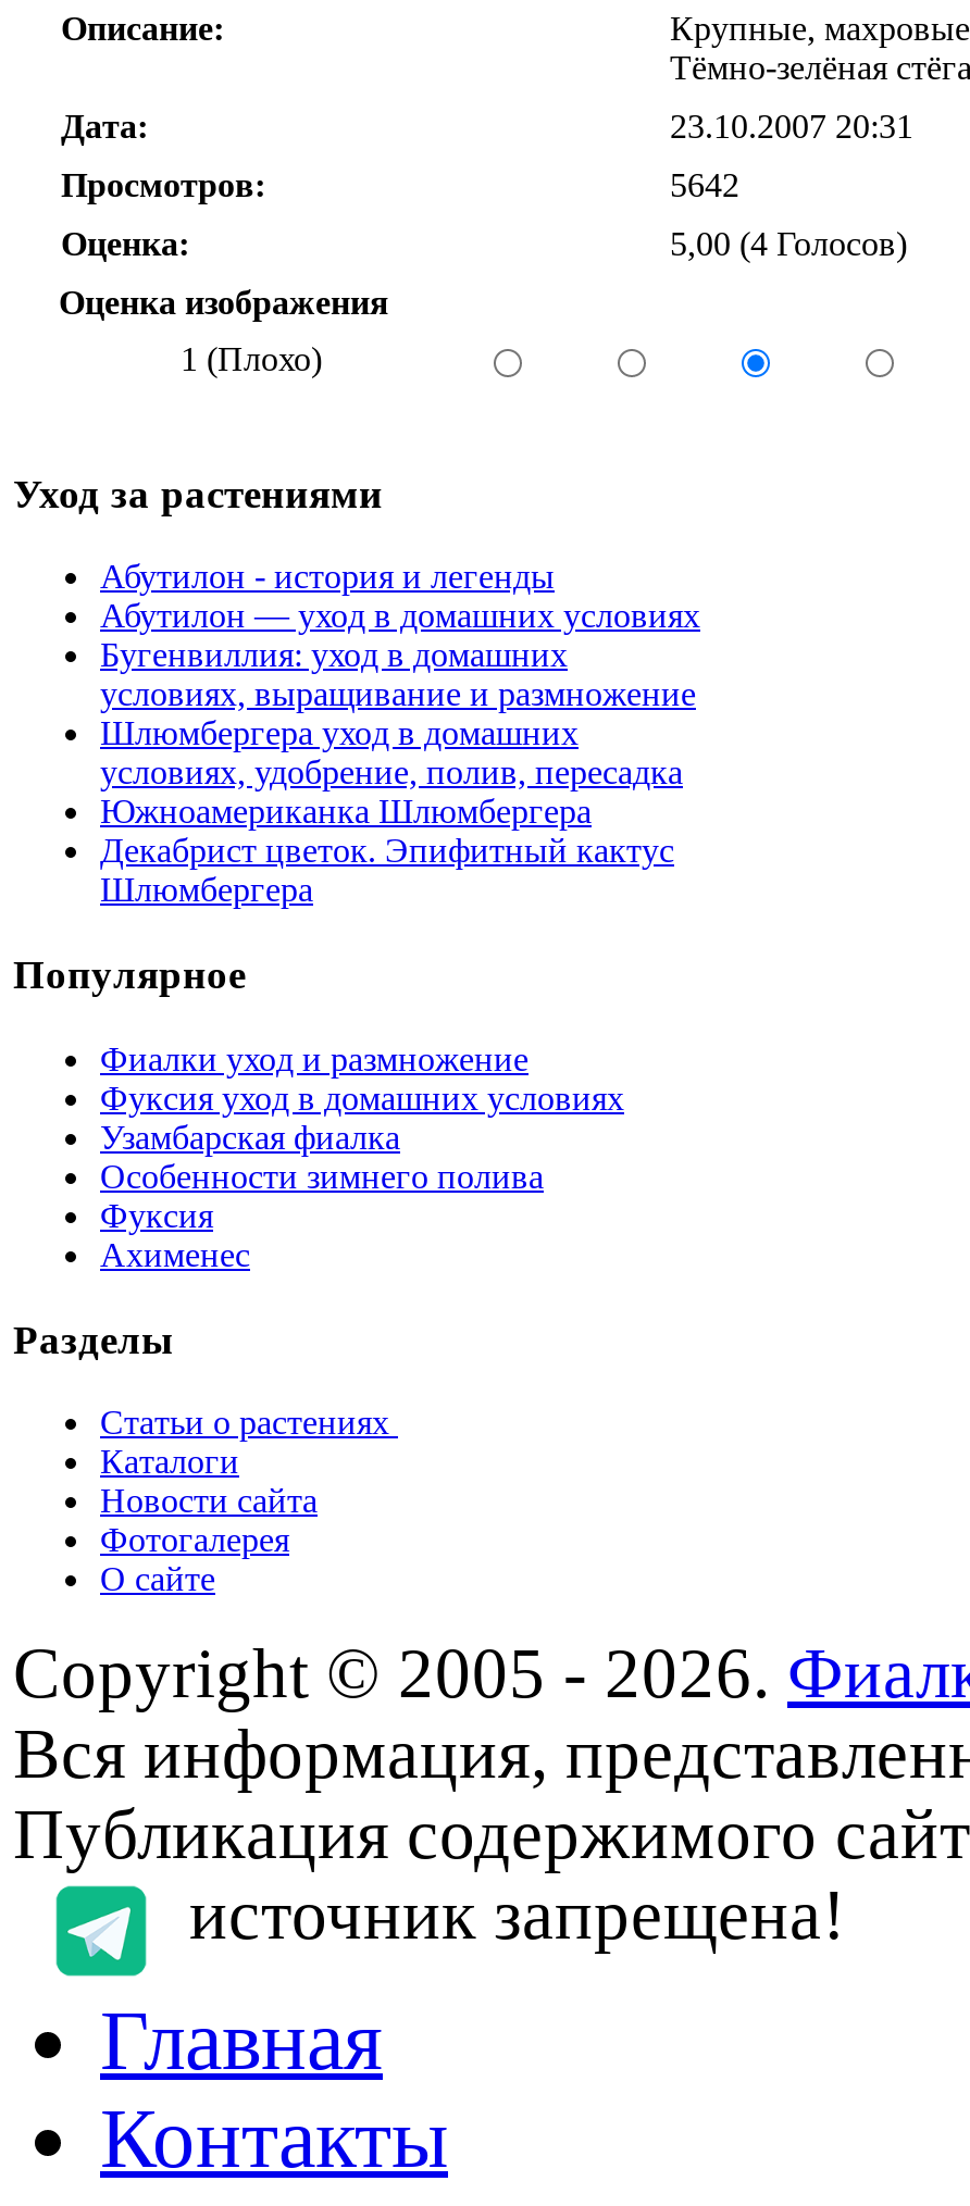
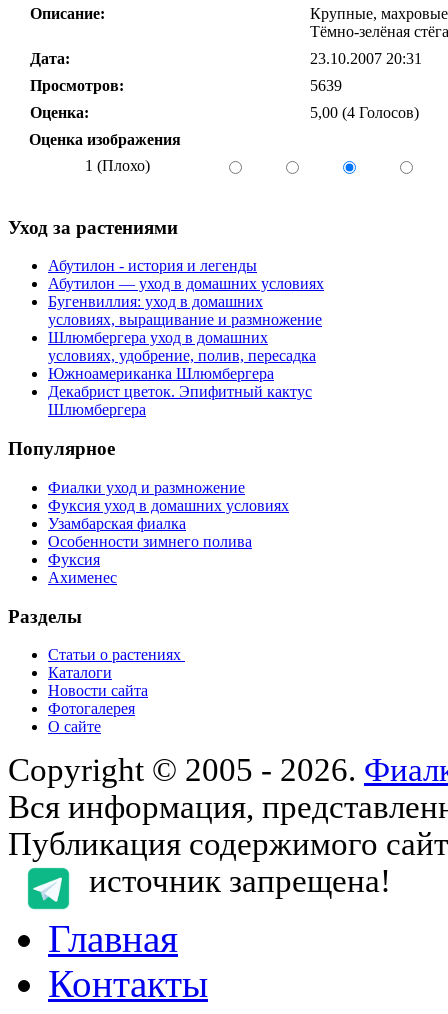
- 5642
+ 5639
